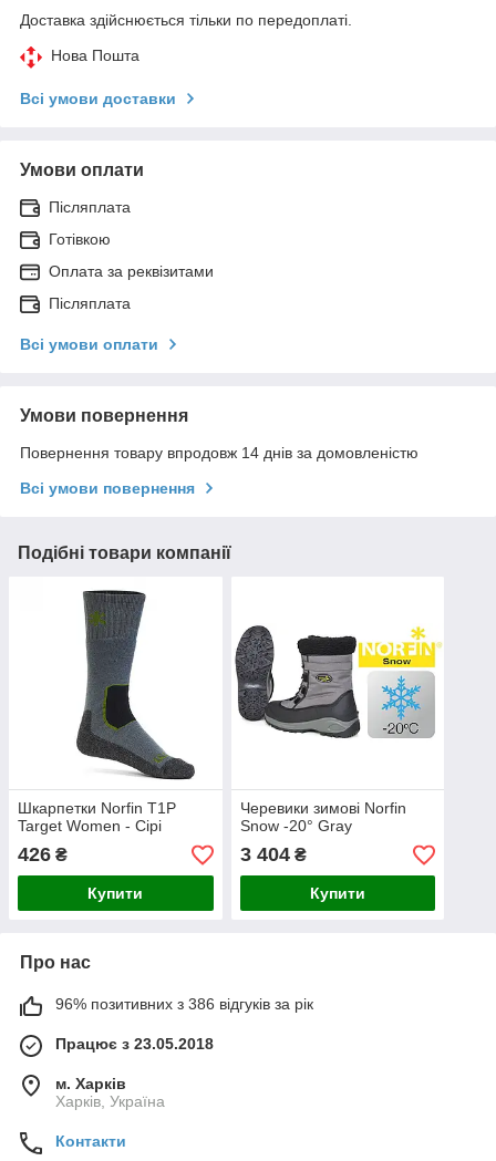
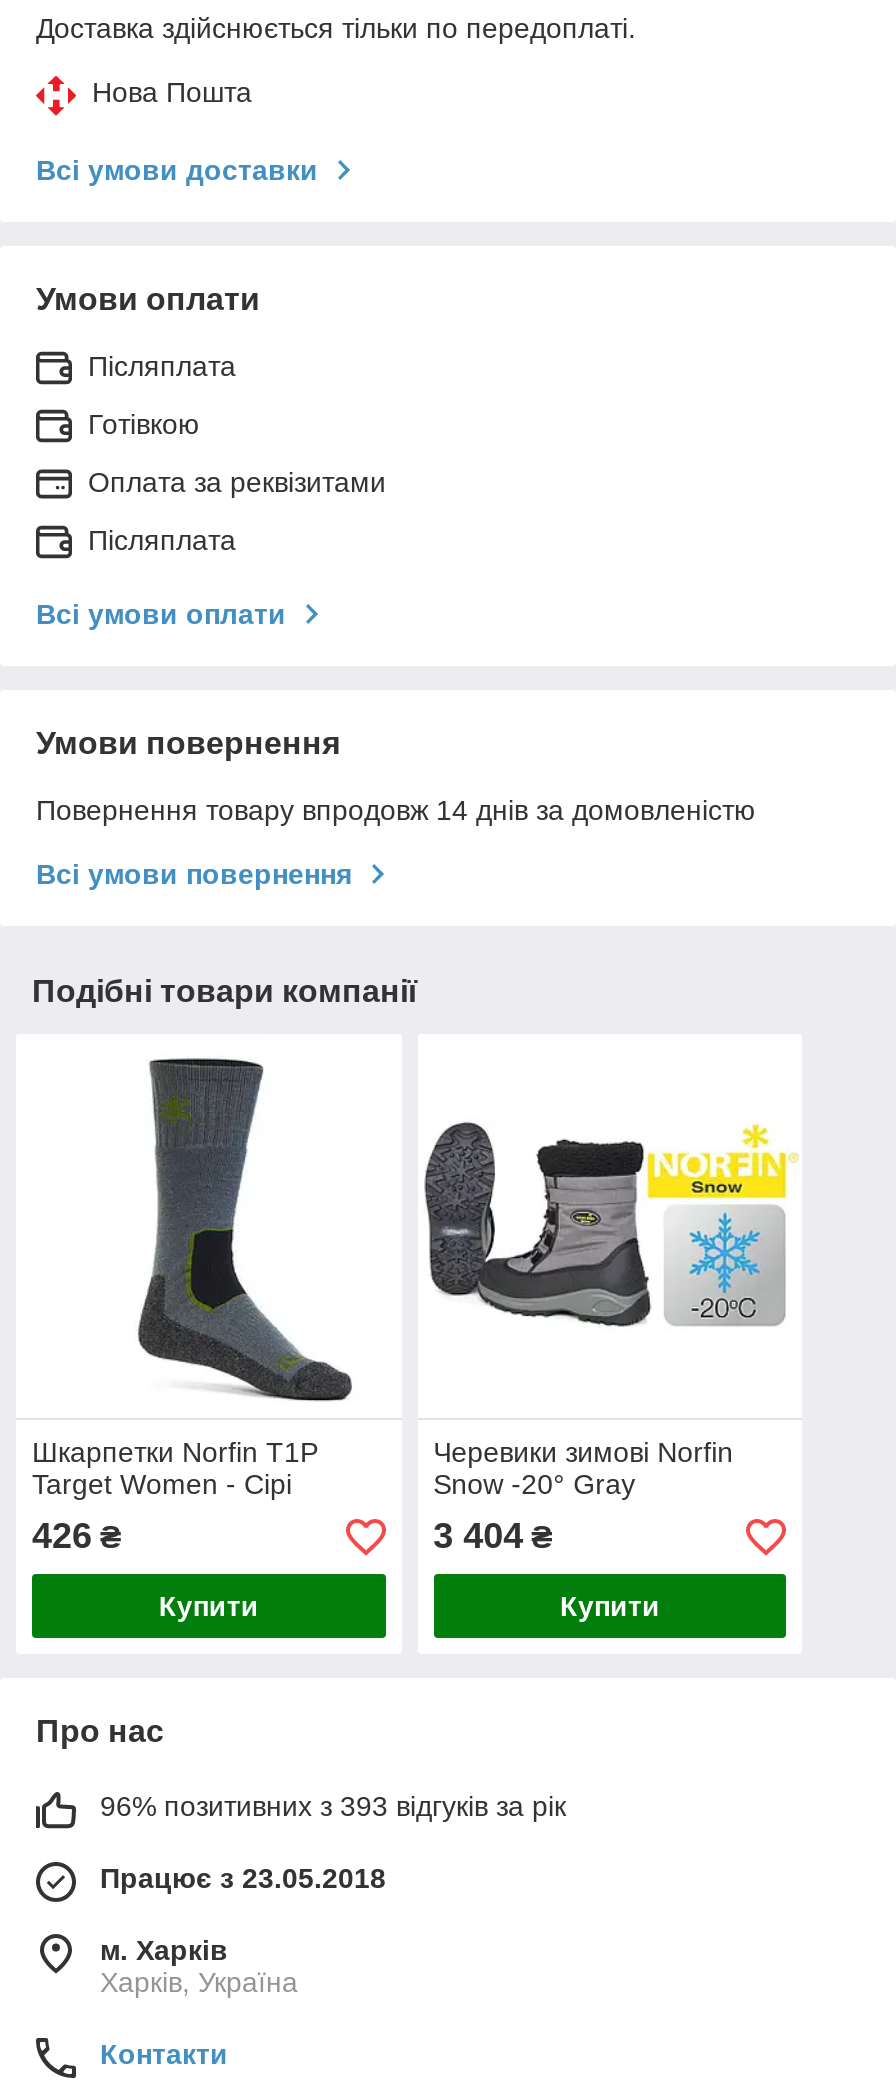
- 96% позитивних з 386 відгуків за рік
+ 96% позитивних з 393 відгуків за рік
